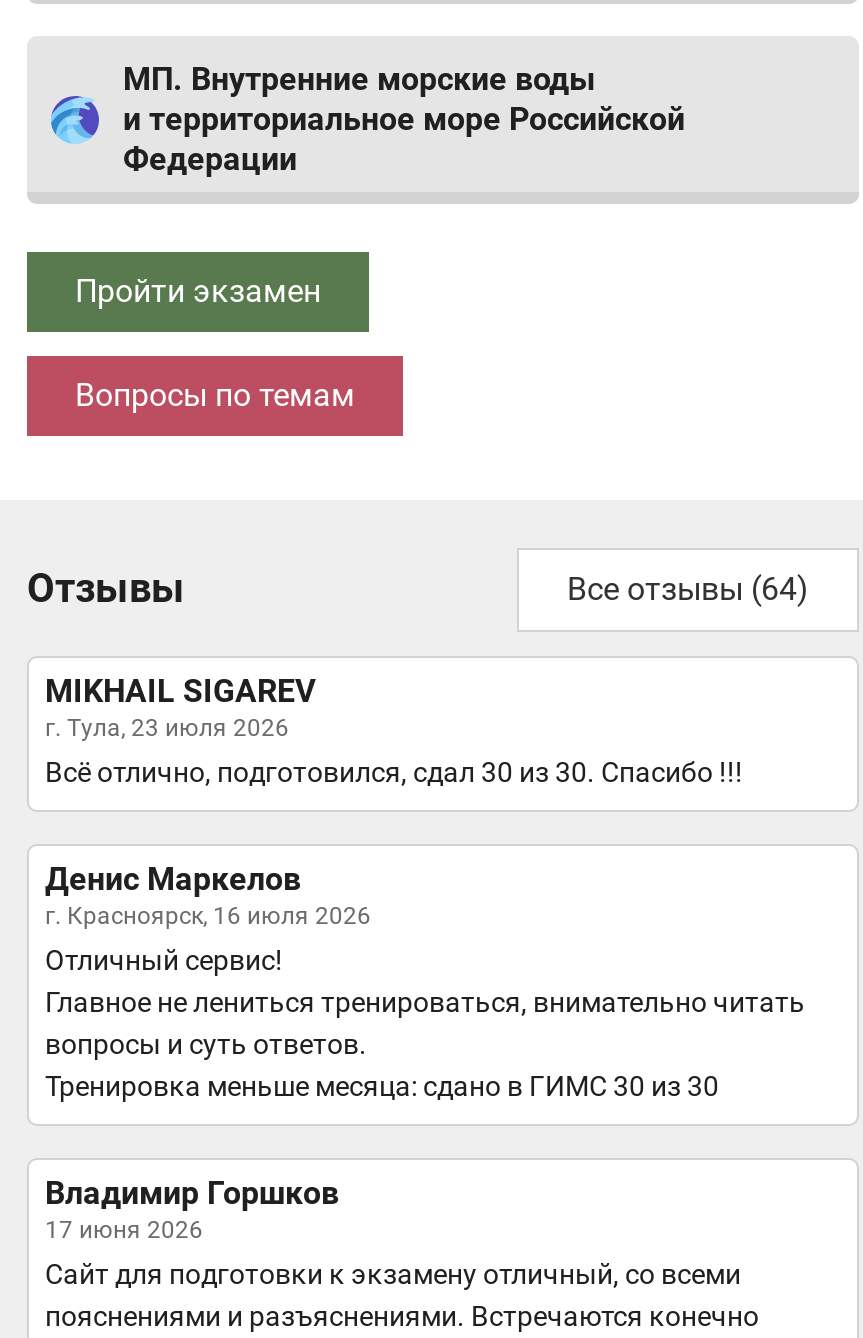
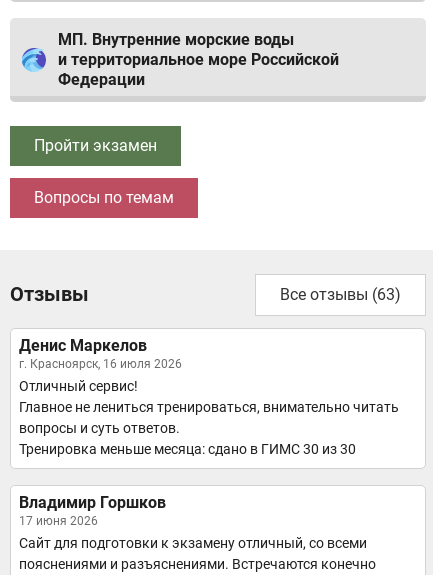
- Все отзывы (64)
- MIKHAIL SIGAREV
- г. Тула, 23 июля 2026
- Всё отлично, подготовился, сдал 30 из 30. Спасибо !!!
+ Все отзывы (63)
